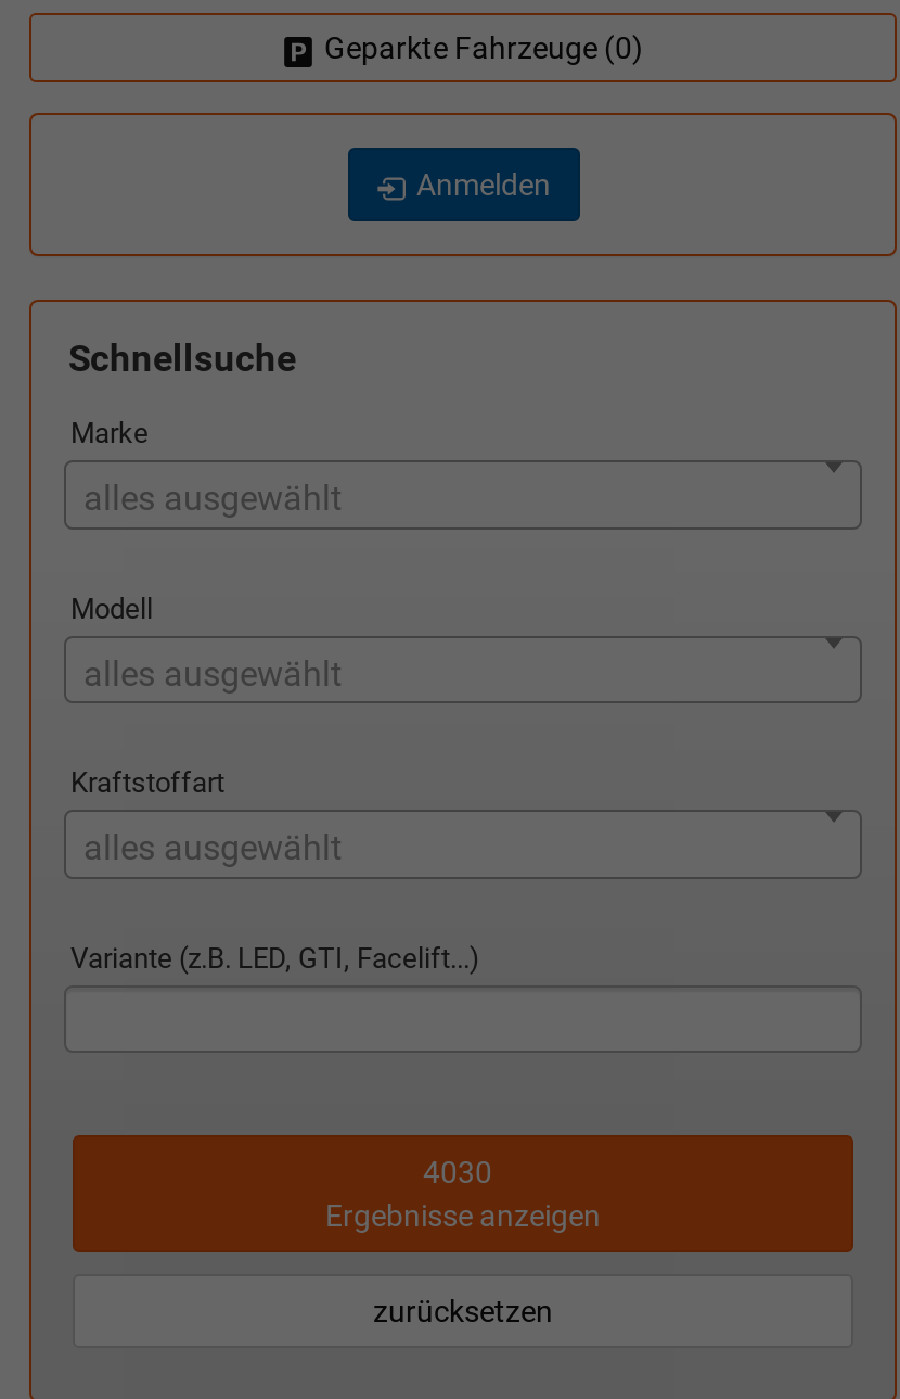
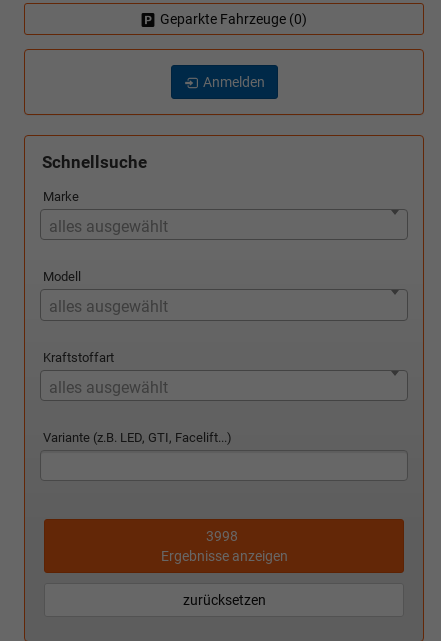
- 4030
+ 3998
